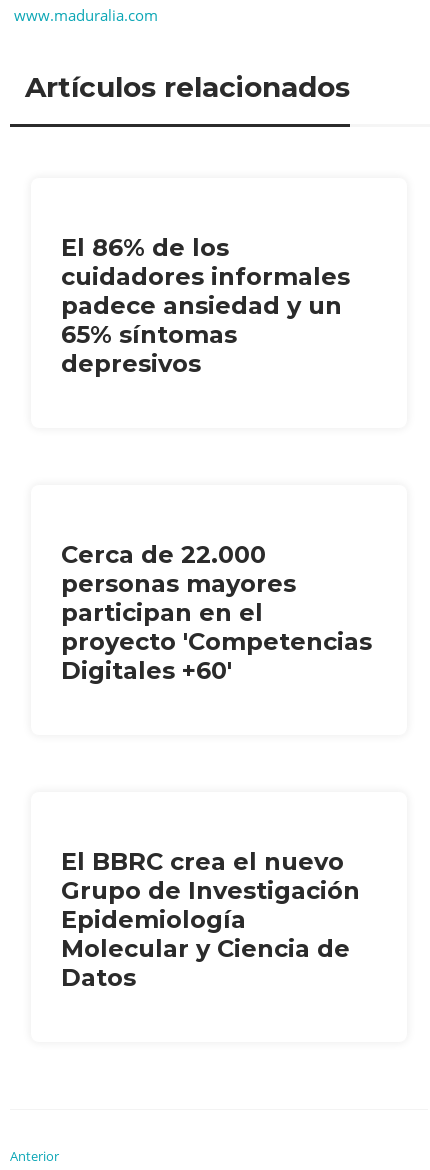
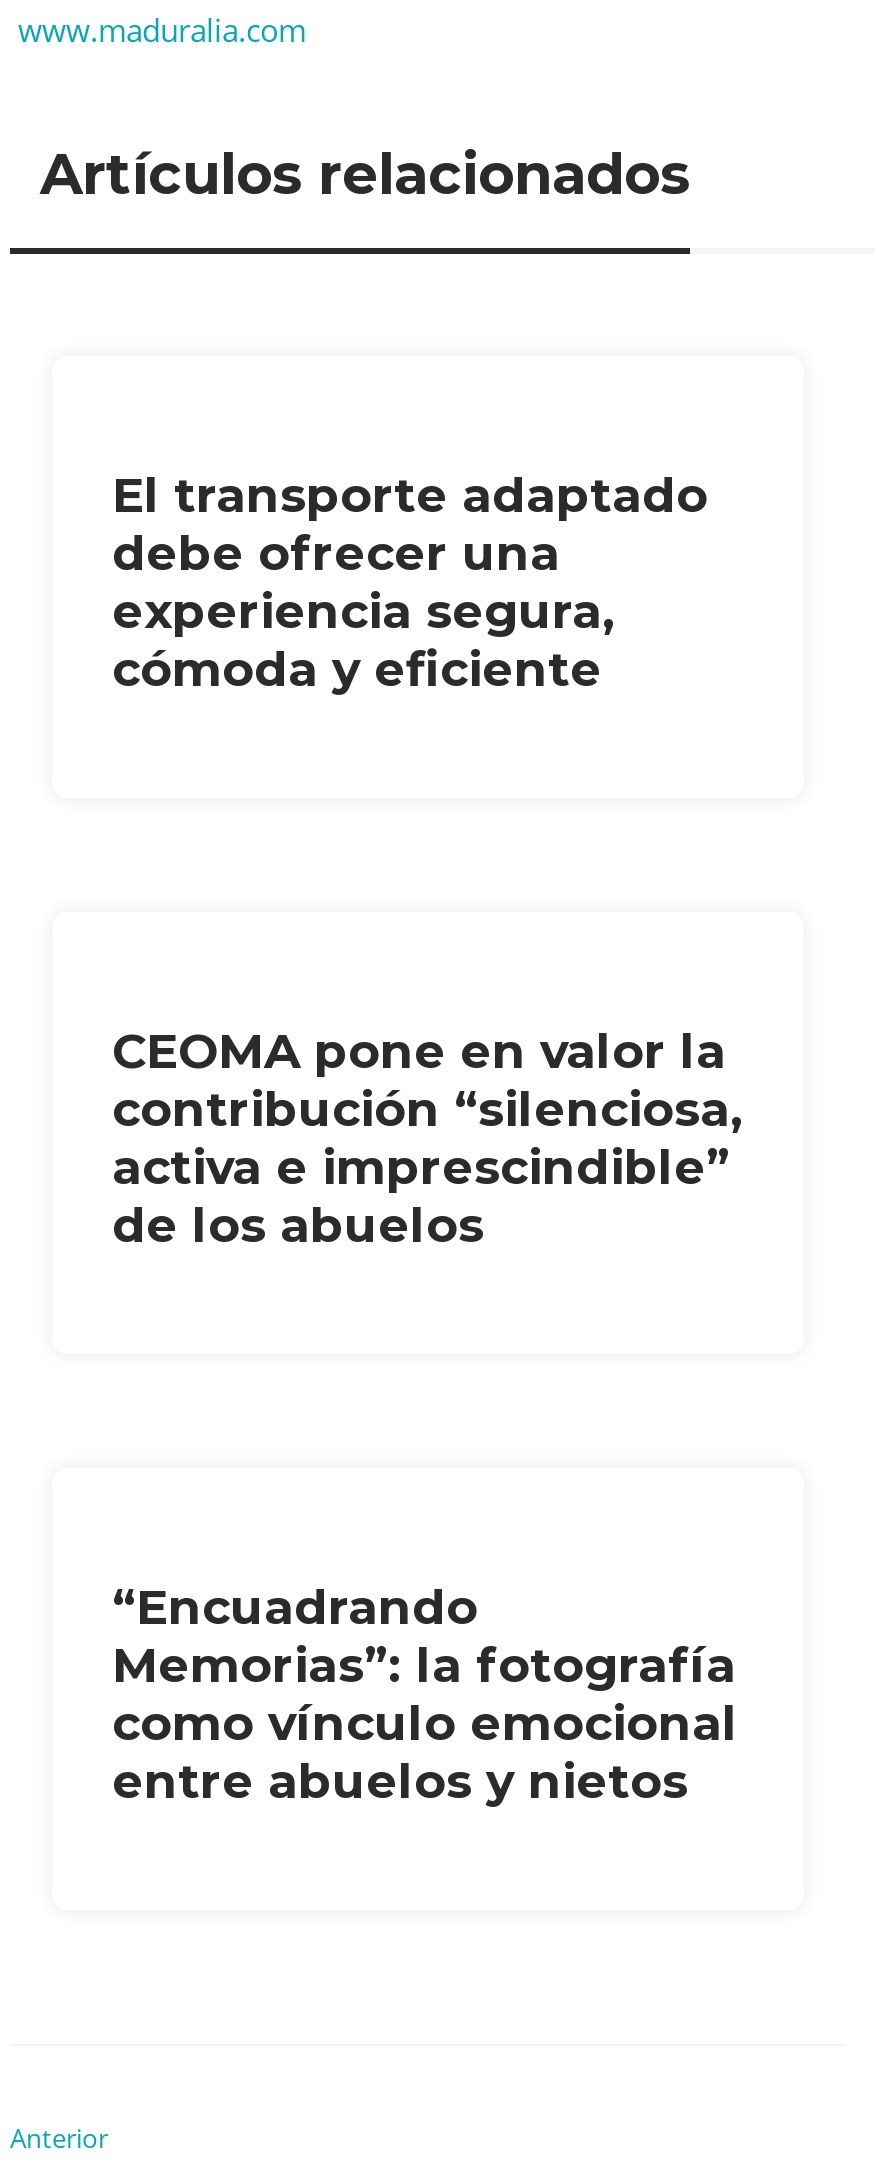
- El 86% de los
- cuidadores informales
- padece ansiedad y un
- 65% síntomas
- depresivos
+ El transporte adaptado
+ debe ofrecer una
+ experiencia segura,
+ cómoda y eficiente

- Cerca de 22.000
- personas mayores
- participan en el
- proyecto 'Competencias
- Digitales +60'
+ CEOMA pone en valor la
+ contribución “silenciosa,
+ activa e imprescindible”
+ de los abuelos

- El BBRC crea el nuevo
- Grupo de Investigación
- Epidemiología
- Molecular y Ciencia de
- Datos
+ “Encuadrando
+ Memorias”: la fotografía
+ como vínculo emocional
+ entre abuelos y nietos
